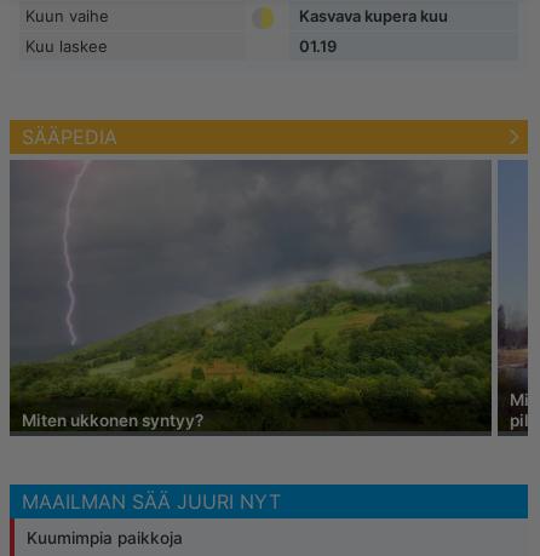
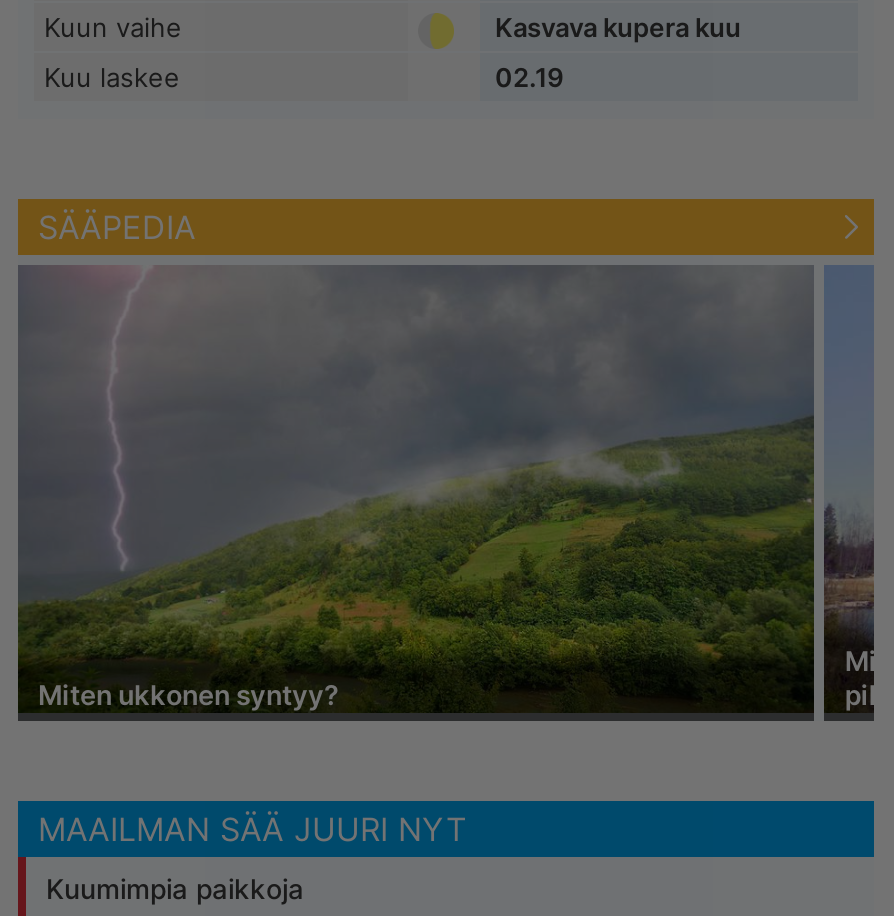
- 01.19
+ 02.19
